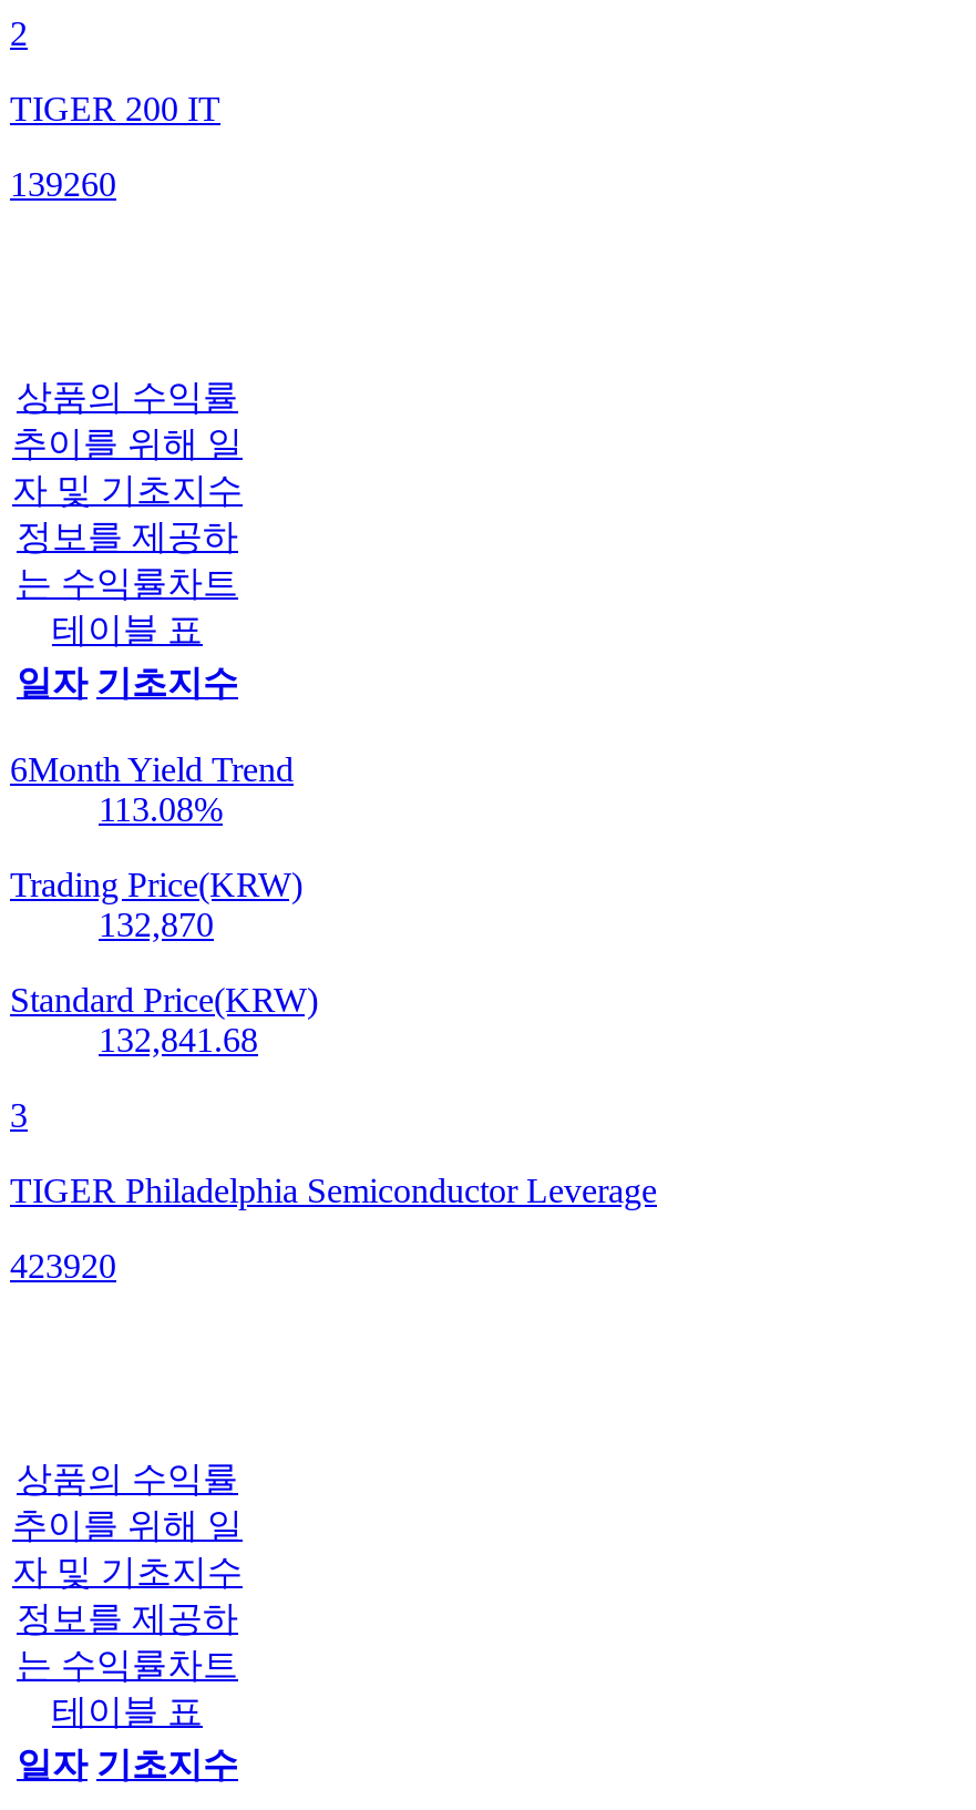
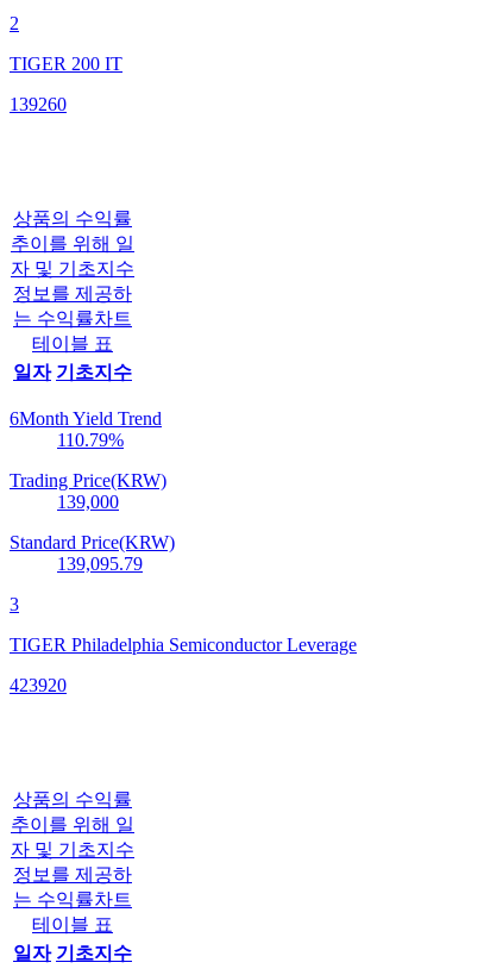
- 113.08%
+ 110.79%

- 132,870
+ 139,000

- 132,841.68
+ 139,095.79
